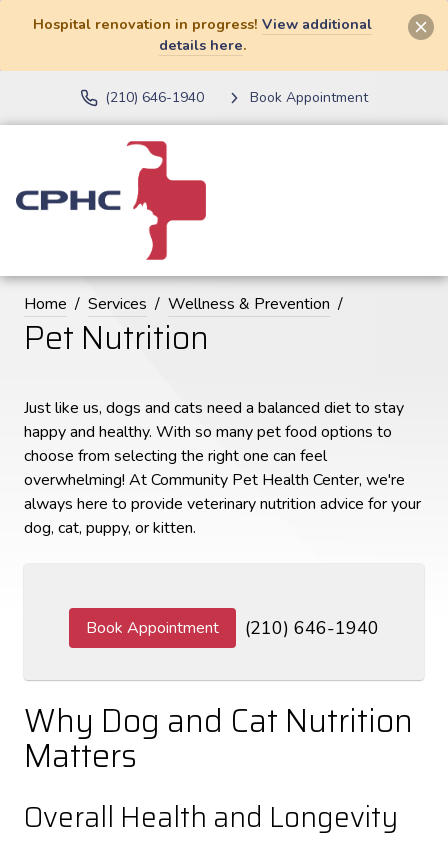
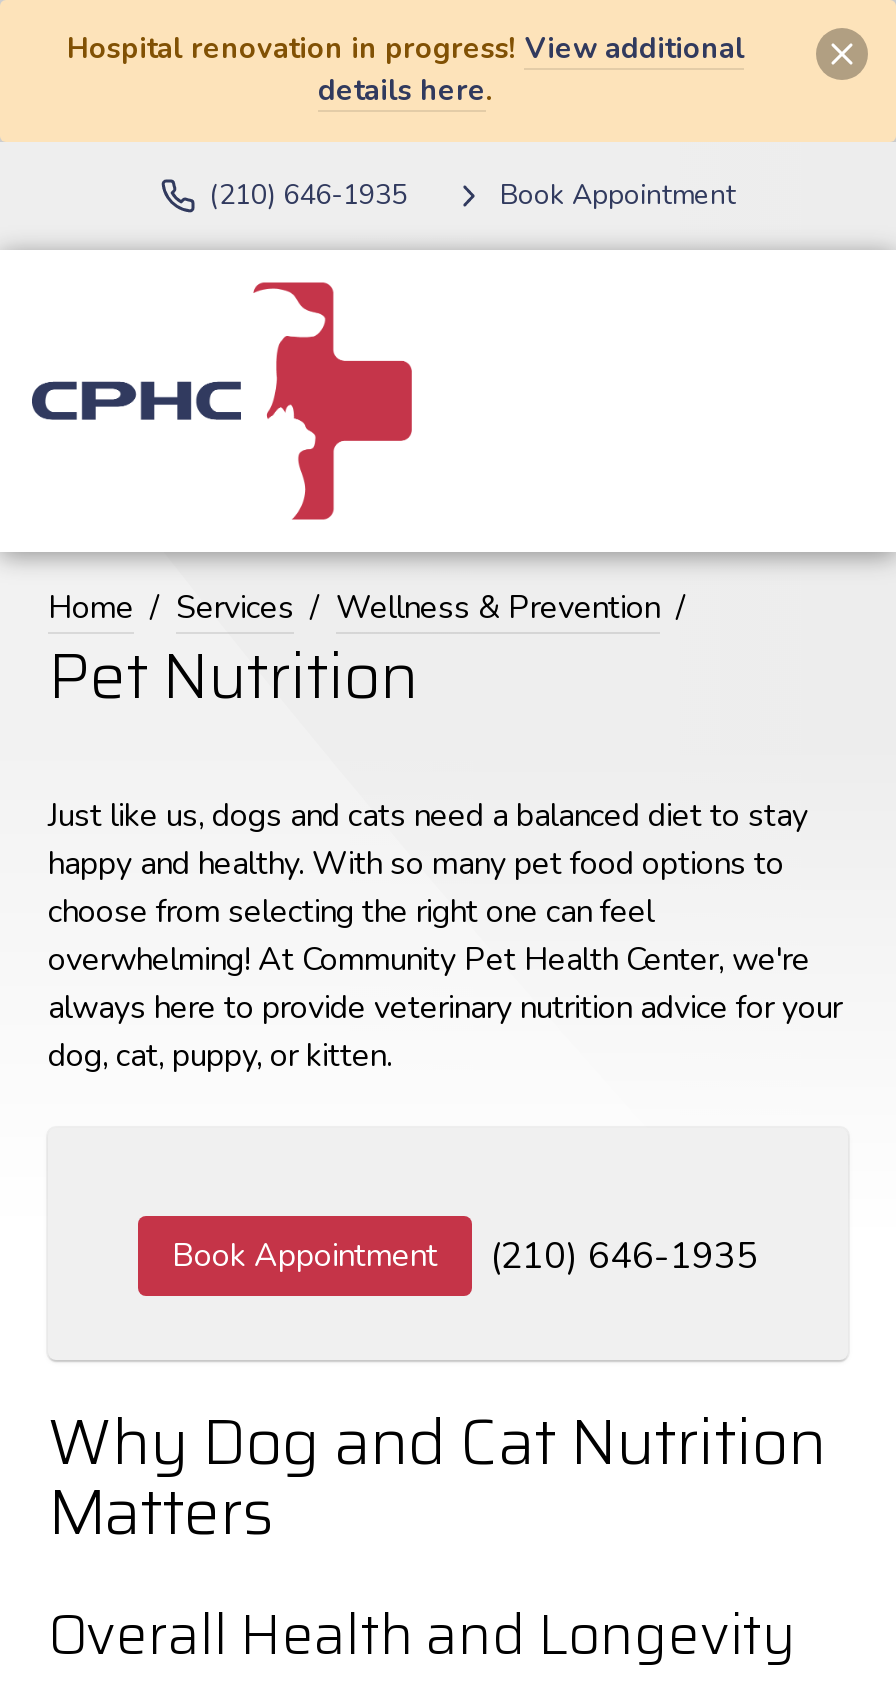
- (210) 646-1940
+ (210) 646-1935

- Book Appointment (210) 646-1940
+ Book Appointment (210) 646-1935
